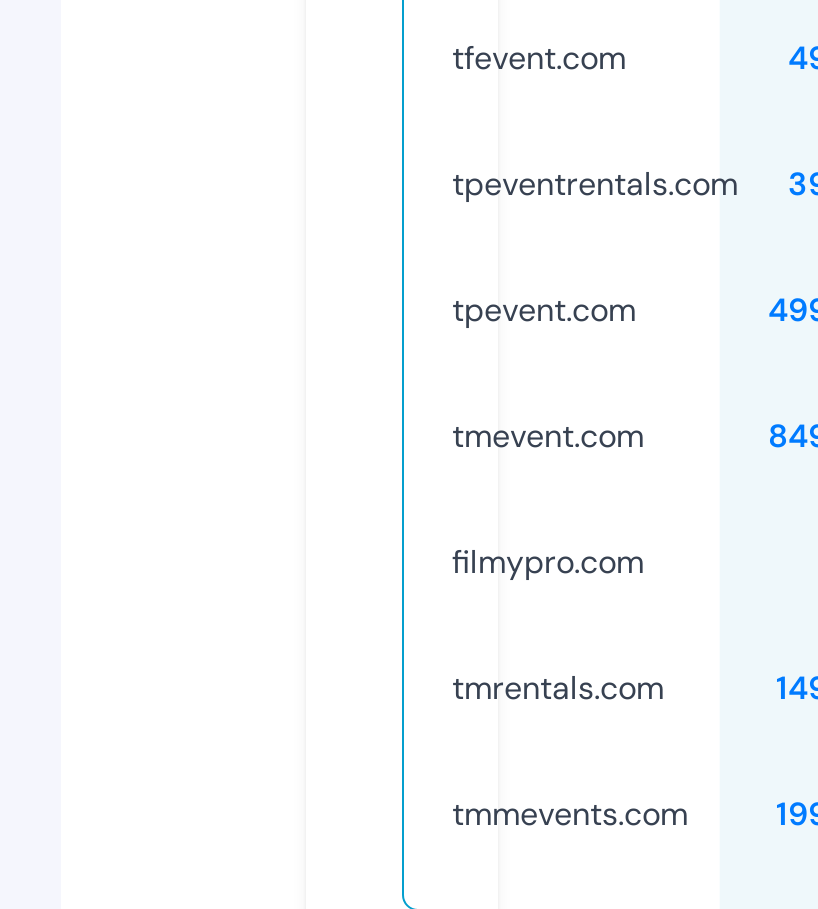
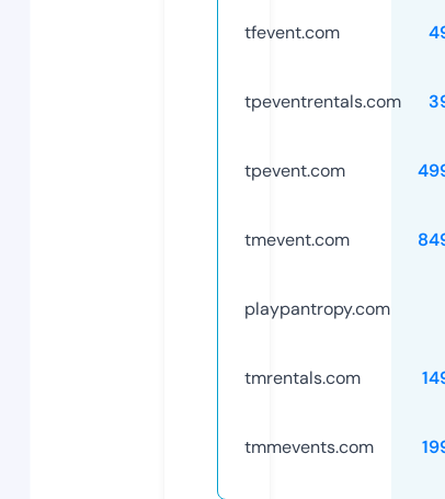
- filmypro.com
+ playpantropy.com
